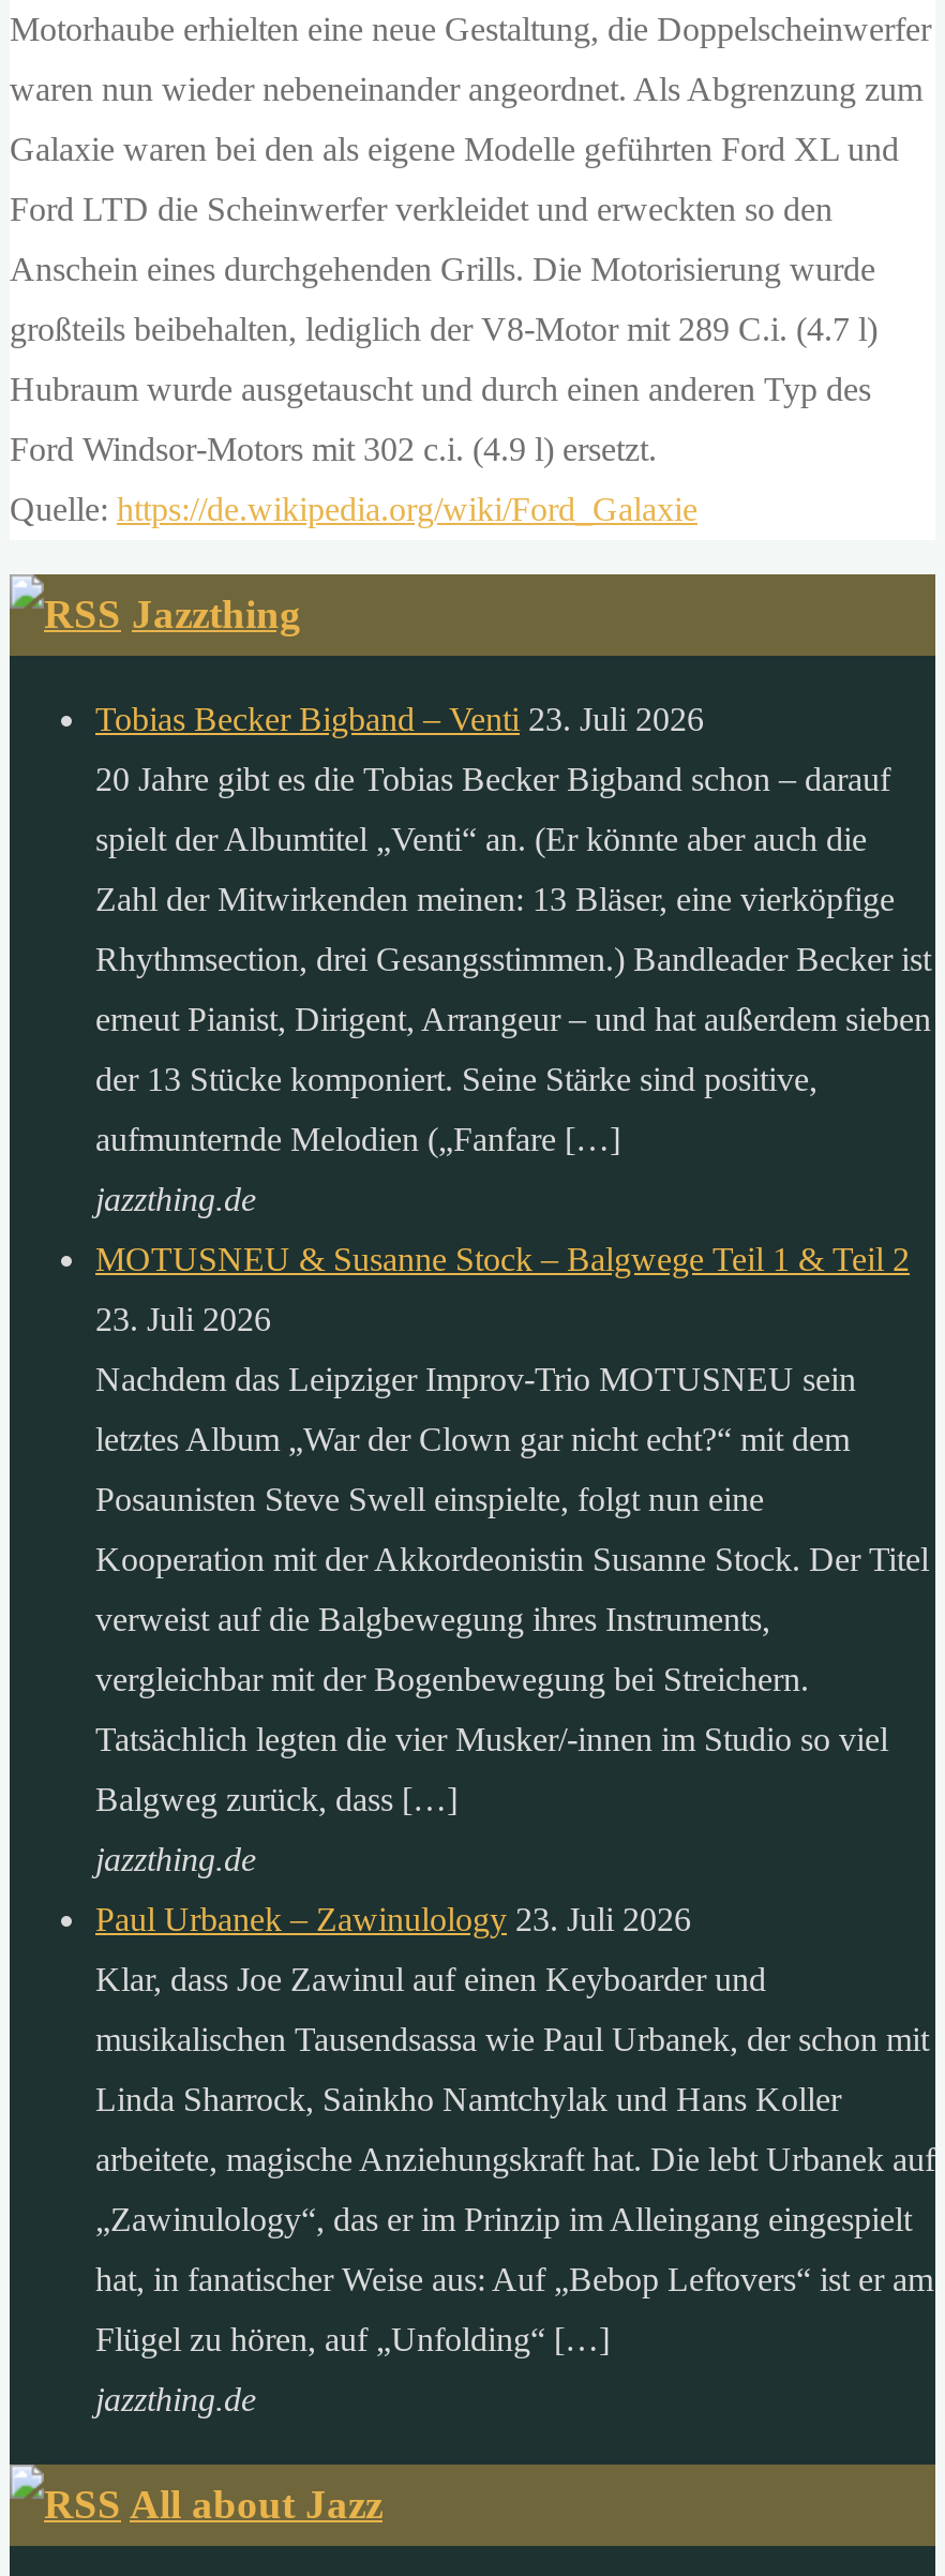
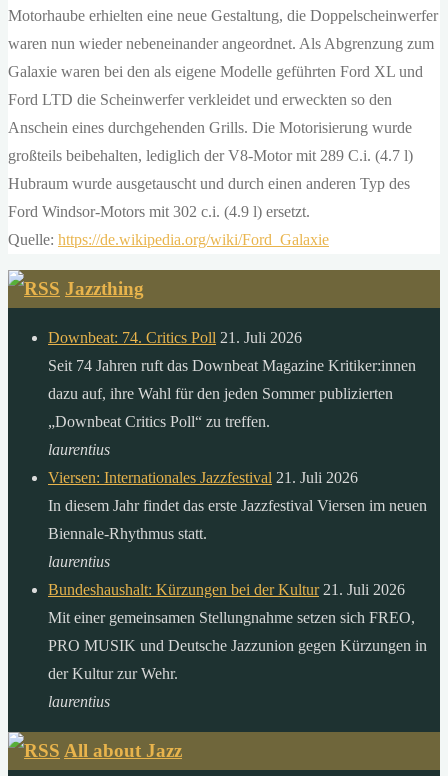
- Tobias Becker Bigband – Venti 23. Juli 2026
- 20 Jahre gibt es die Tobias Becker Bigband schon – darauf
- spielt der Albumtitel „Venti“ an. (Er könnte aber auch die
- Zahl der Mitwirkenden meinen: 13 Bläser, eine vierköpfige
- Rhythmsection, drei Gesangsstimmen.) Bandleader Becker ist
- erneut Pianist, Dirigent, Arrangeur – und hat außerdem sieben
- der 13 Stücke komponiert. Seine Stärke sind positive,
- aufmunternde Melodien („Fanfare […]
- jazzthing.de
- MOTUSNEU & Susanne Stock – Balgwege Teil 1 & Teil 2
- 23. Juli 2026
- Nachdem das Leipziger Improv-Trio MOTUSNEU sein
- letztes Album „War der Clown gar nicht echt?“ mit dem
- Posaunisten Steve Swell einspielte, folgt nun eine
- Kooperation mit der Akkordeonistin Susanne Stock. Der Titel
- verweist auf die Balgbewegung ihres Instruments,
- vergleichbar mit der Bogenbewegung bei Streichern.
- Tatsächlich legten die vier Musker/-innen im Studio so viel
- Balgweg zurück, dass […]
- jazzthing.de
- Paul Urbanek – Zawinulology 23. Juli 2026
- Klar, dass Joe Zawinul auf einen Keyboarder und
- musikalischen Tausendsassa wie Paul Urbanek, der schon mit
- Linda Sharrock, Sainkho Namtchylak und Hans Koller
- arbeitete, magische Anziehungskraft hat. Die lebt Urbanek auf
- „Zawinulology“, das er im Prinzip im Alleingang eingespielt
- hat, in fanatischer Weise aus: Auf „Bebop Leftovers“ ist er am
- Flügel zu hören, auf „Unfolding“ […]
- jazzthing.de
+ Downbeat: 74. Critics Poll 21. Juli 2026
+ Seit 74 Jahren ruft das Downbeat Magazine Kritiker:innen
+ dazu auf, ihre Wahl für den jeden Sommer publizierten
+ „Downbeat Critics Poll“ zu treffen.
+ laurentius
+ Viersen: Internationales Jazzfestival 21. Juli 2026
+ In diesem Jahr findet das erste Jazzfestival Viersen im neuen
+ Biennale-Rhythmus statt.
+ laurentius
+ Bundeshaushalt: Kürzungen bei der Kultur 21. Juli 2026
+ Mit einer gemeinsamen Stellungnahme setzen sich FREO,
+ PRO MUSIK und Deutsche Jazzunion gegen Kürzungen in
+ der Kultur zur Wehr.
+ laurentius
